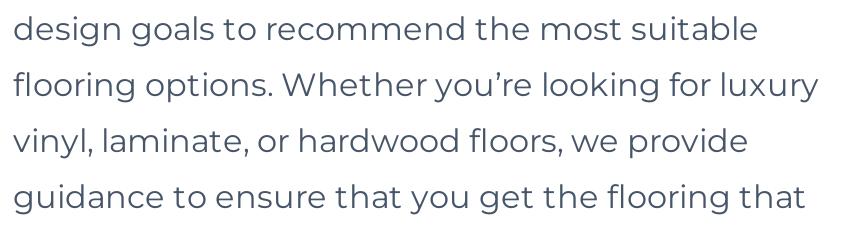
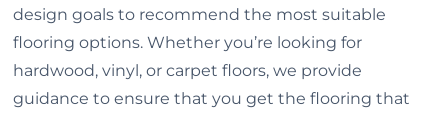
- flooring options. Whether you’re looking for luxury
+ flooring options. Whether you’re looking for

- vinyl, laminate, or hardwood floors, we provide
+ hardwood, vinyl, or carpet floors, we provide
